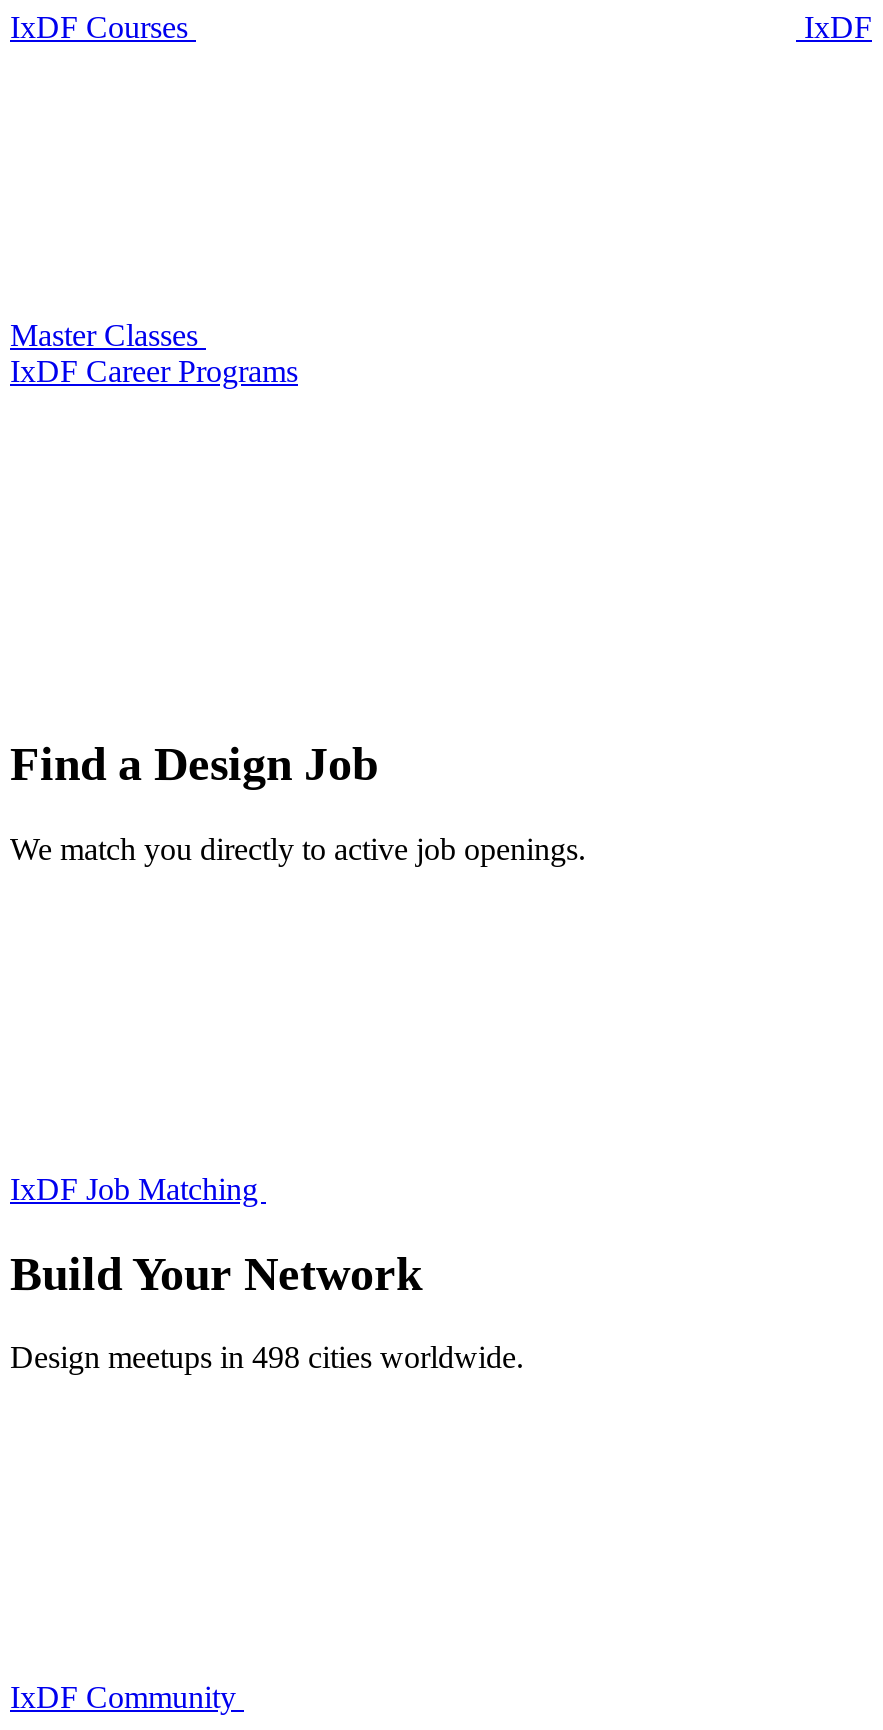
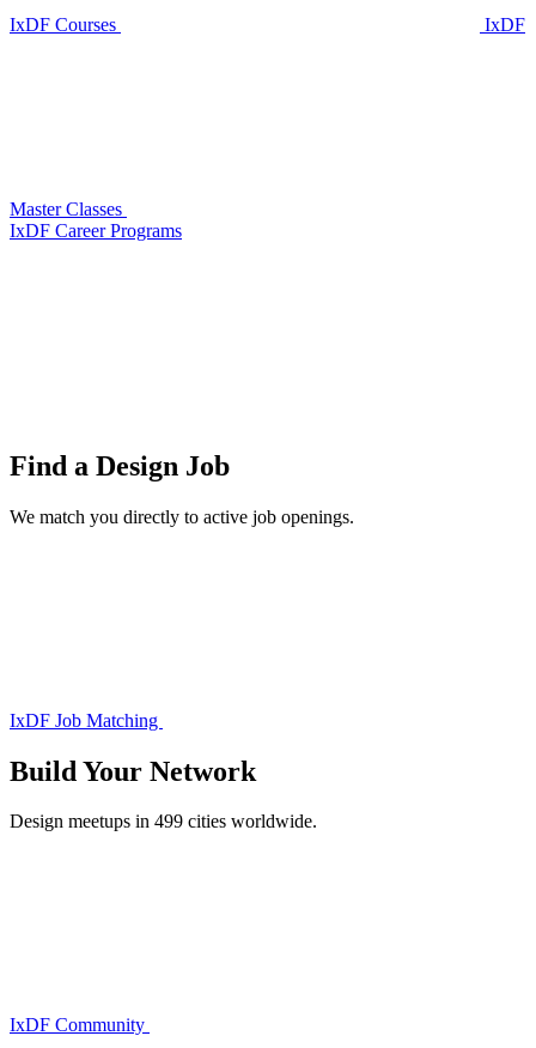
- Design meetups in 498 cities worldwide.
+ Design meetups in 499 cities worldwide.
